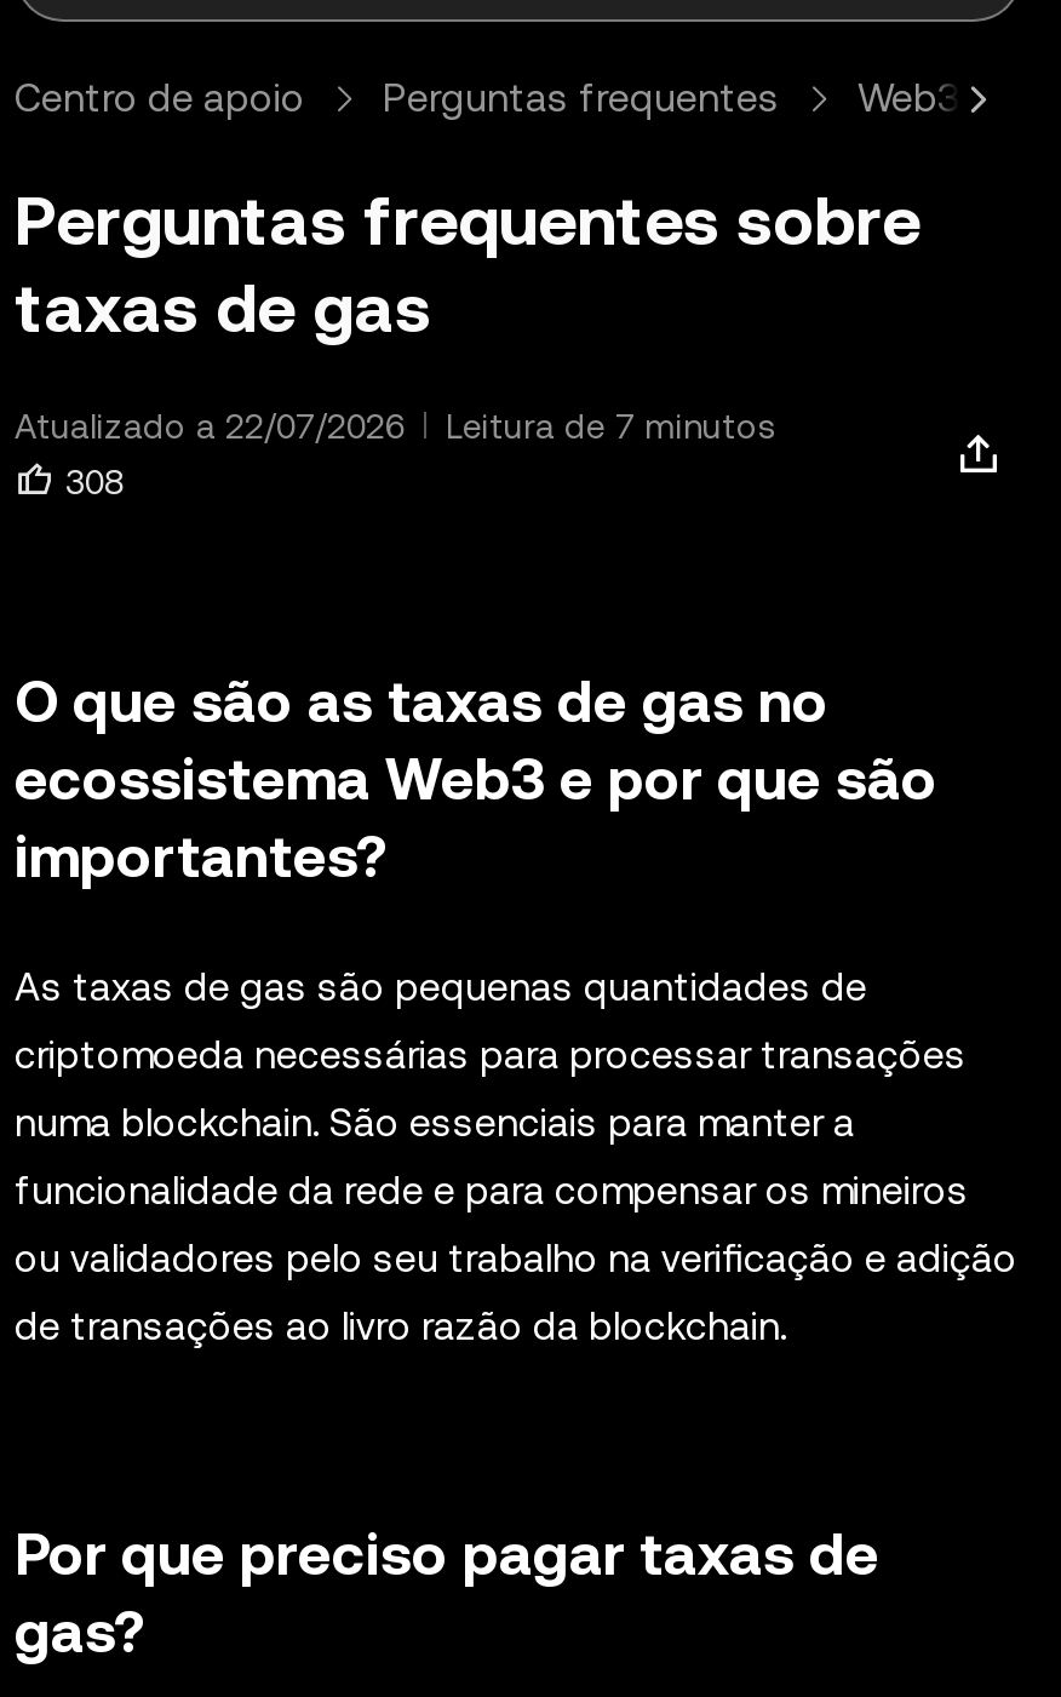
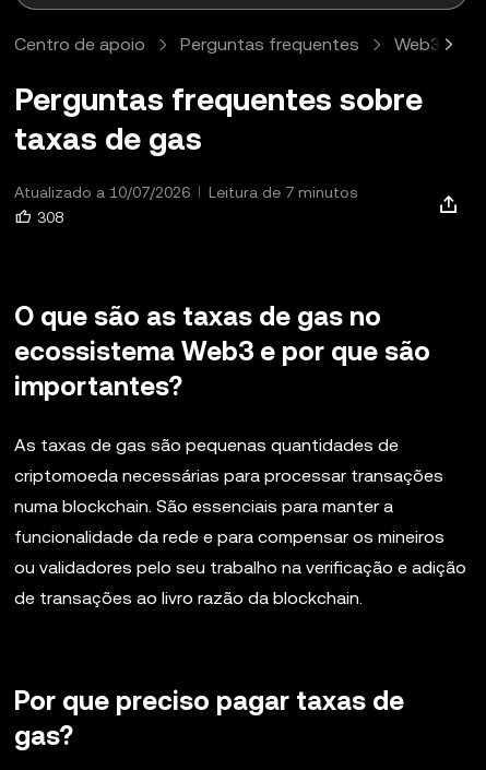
- Atualizado a 22/07/2026 Leitura de 7 minutos
+ Atualizado a 10/07/2026 Leitura de 7 minutos
